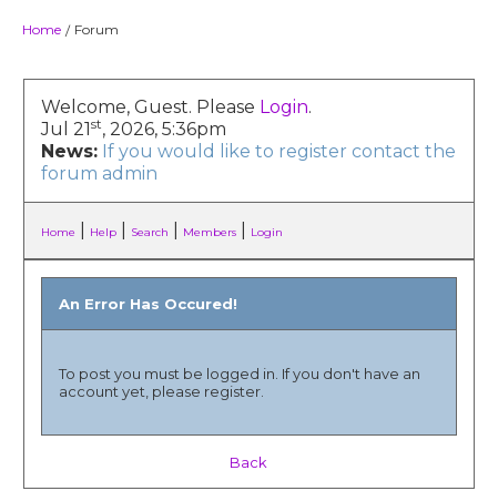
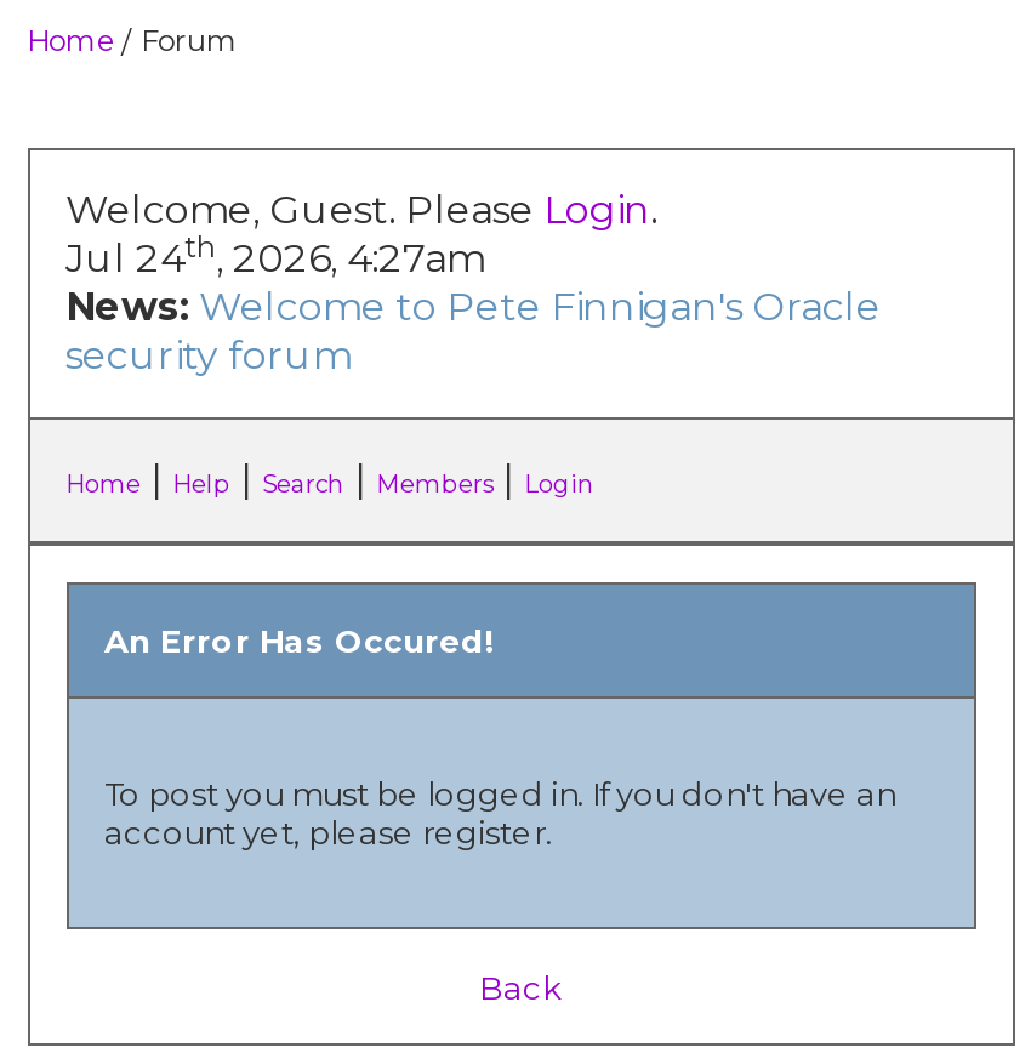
- Jul 21st, 2026, 5:36pm
- News: If you would like to register contact the
- forum admin
+ Jul 24th, 2026, 4:27am
+ News: Welcome to Pete Finnigan's Oracle
+ security forum
